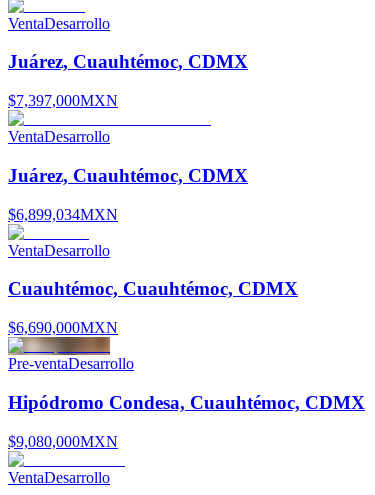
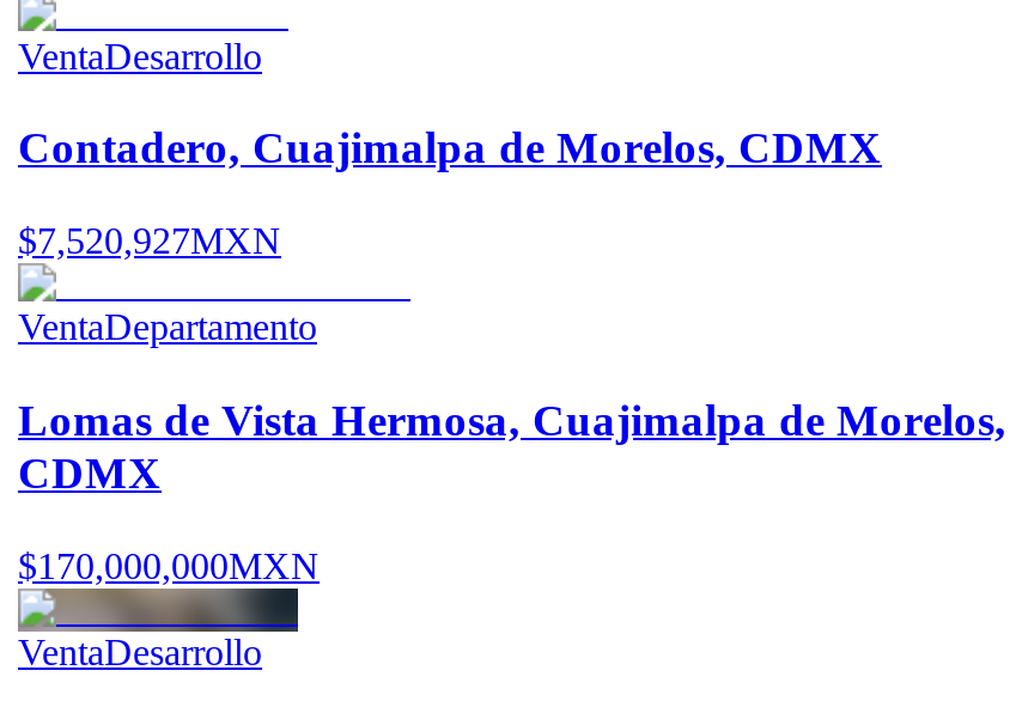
- Juárez, Cuauhtémoc, CDMX
- $7,397,000MXN
- VentaDesarrollo
- Juárez, Cuauhtémoc, CDMX
- $6,899,034MXN
- VentaDesarrollo
- Cuauhtémoc, Cuauhtémoc, CDMX
- $6,690,000MXN
- Pre-ventaDesarrollo
- Hipódromo Condesa, Cuauhtémoc, CDMX
- $9,080,000MXN
+ Contadero, Cuajimalpa de Morelos, CDMX
+ $7,520,927MXN
+ VentaDepartamento
+ Lomas de Vista Hermosa, Cuajimalpa de Morelos,
+ CDMX
+ $170,000,000MXN
